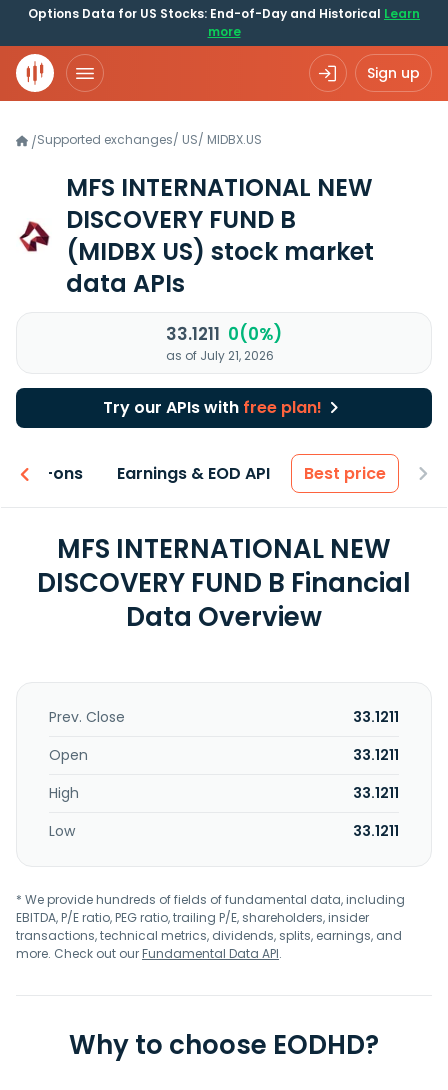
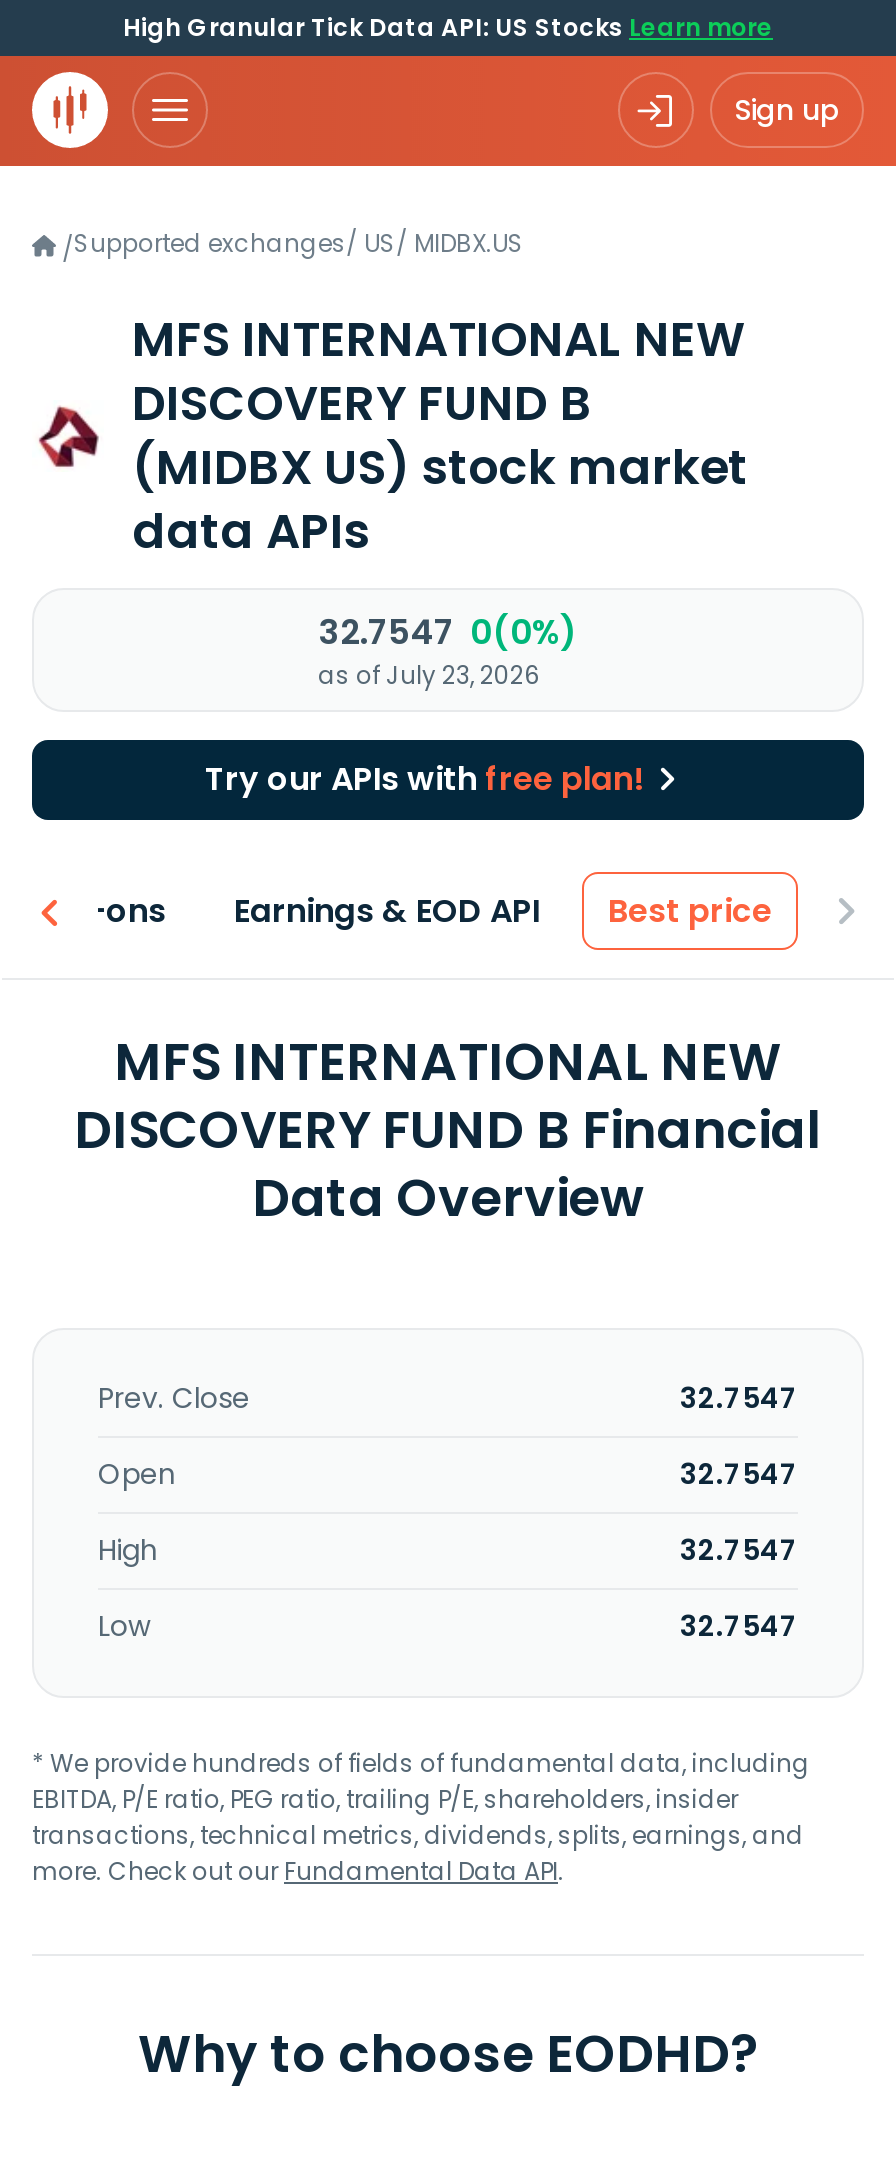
- Options Data for US Stocks: End-of-Day and Historical Learn
- more
+ High Granular Tick Data API: US Stocks Learn more

- 33.1211 0(0%)
+ 32.7547 0(0%)

- as of July 21, 2026
+ as of July 23, 2026

- 33.1211
+ 32.7547

- 33.1211
+ 32.7547

- 33.1211
+ 32.7547

- 33.1211
+ 32.7547
